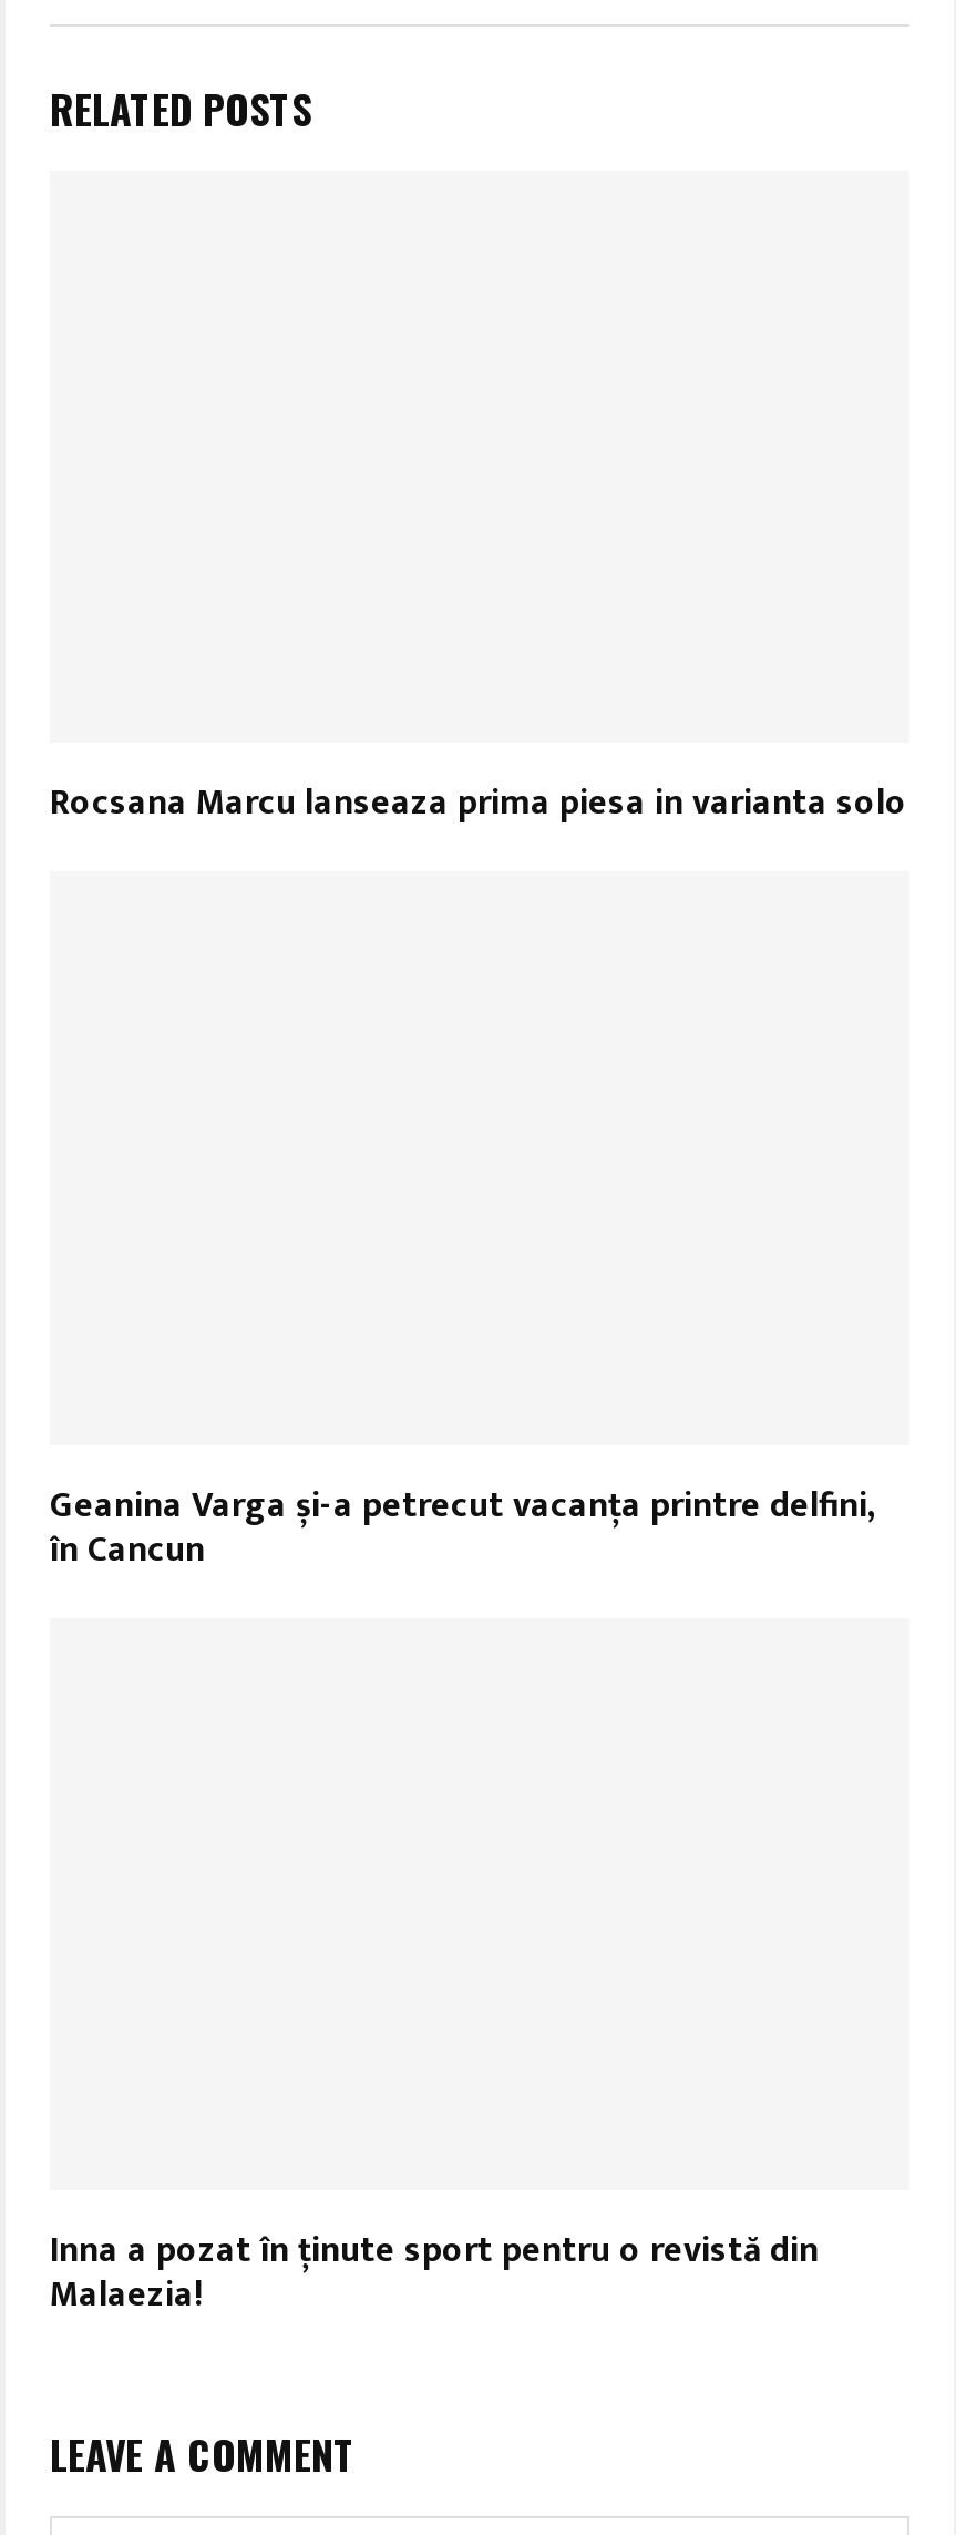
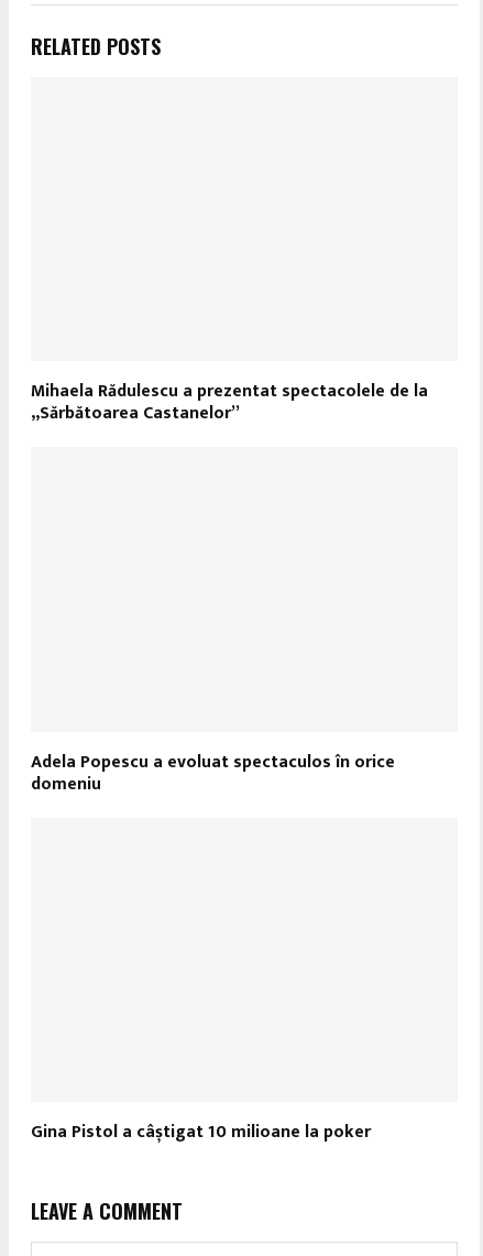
- Rocsana Marcu lanseaza prima piesa in varianta solo
+ Mihaela Rădulescu a prezentat spectacolele de la
+ „Sărbătoarea Castanelor”

- Geanina Varga și-a petrecut vacanța printre delfini,
- în Cancun
+ Adela Popescu a evoluat spectaculos în orice
+ domeniu

- Inna a pozat în ținute sport pentru o revistă din
- Malaezia!
+ Gina Pistol a câștigat 10 milioane la poker
